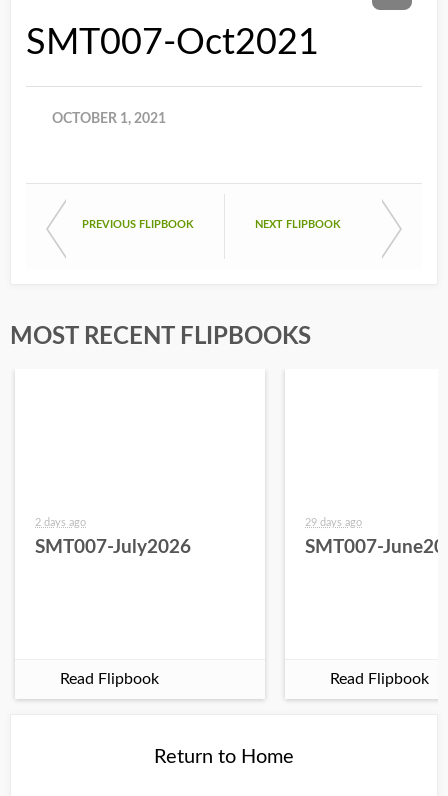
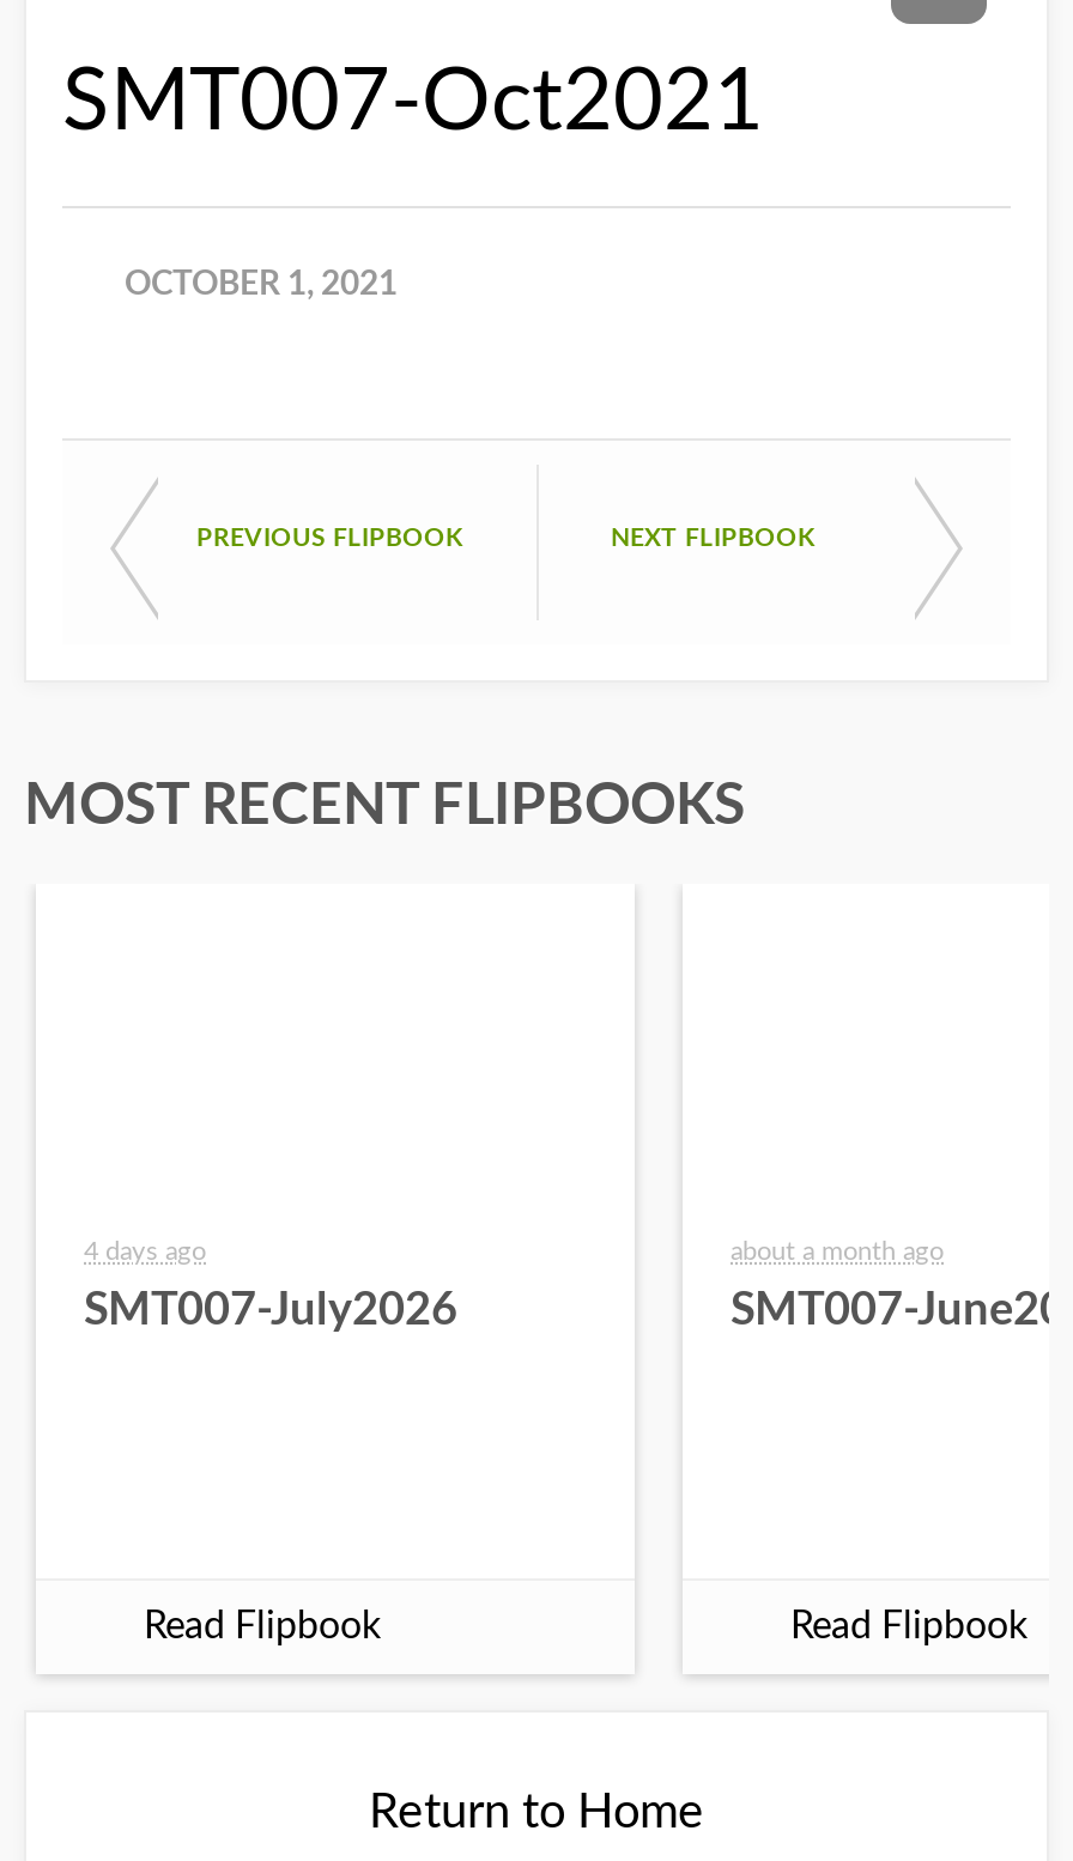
- 2 days ago
+ 4 days ago

- 29 days ago
+ about a month ago
